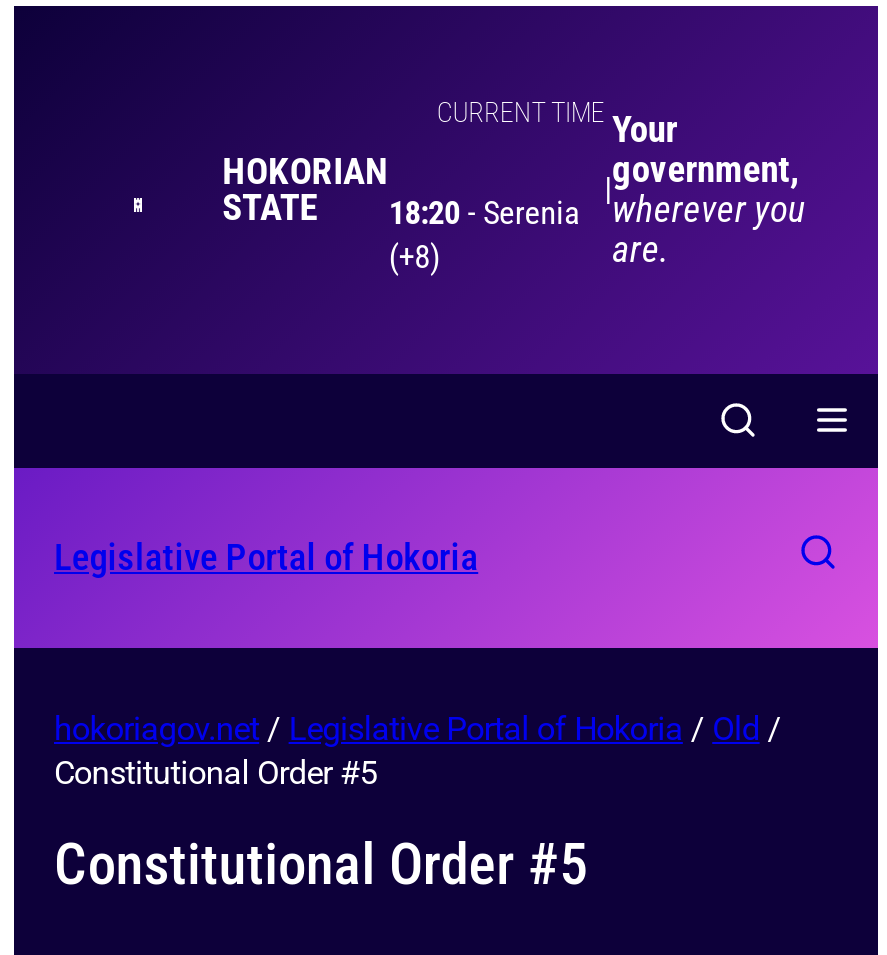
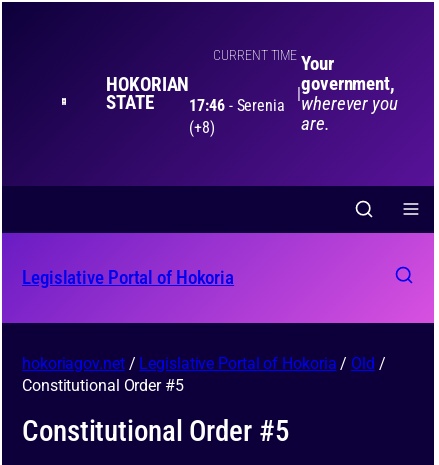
- 18:20 - Serenia
+ 17:46 - Serenia
